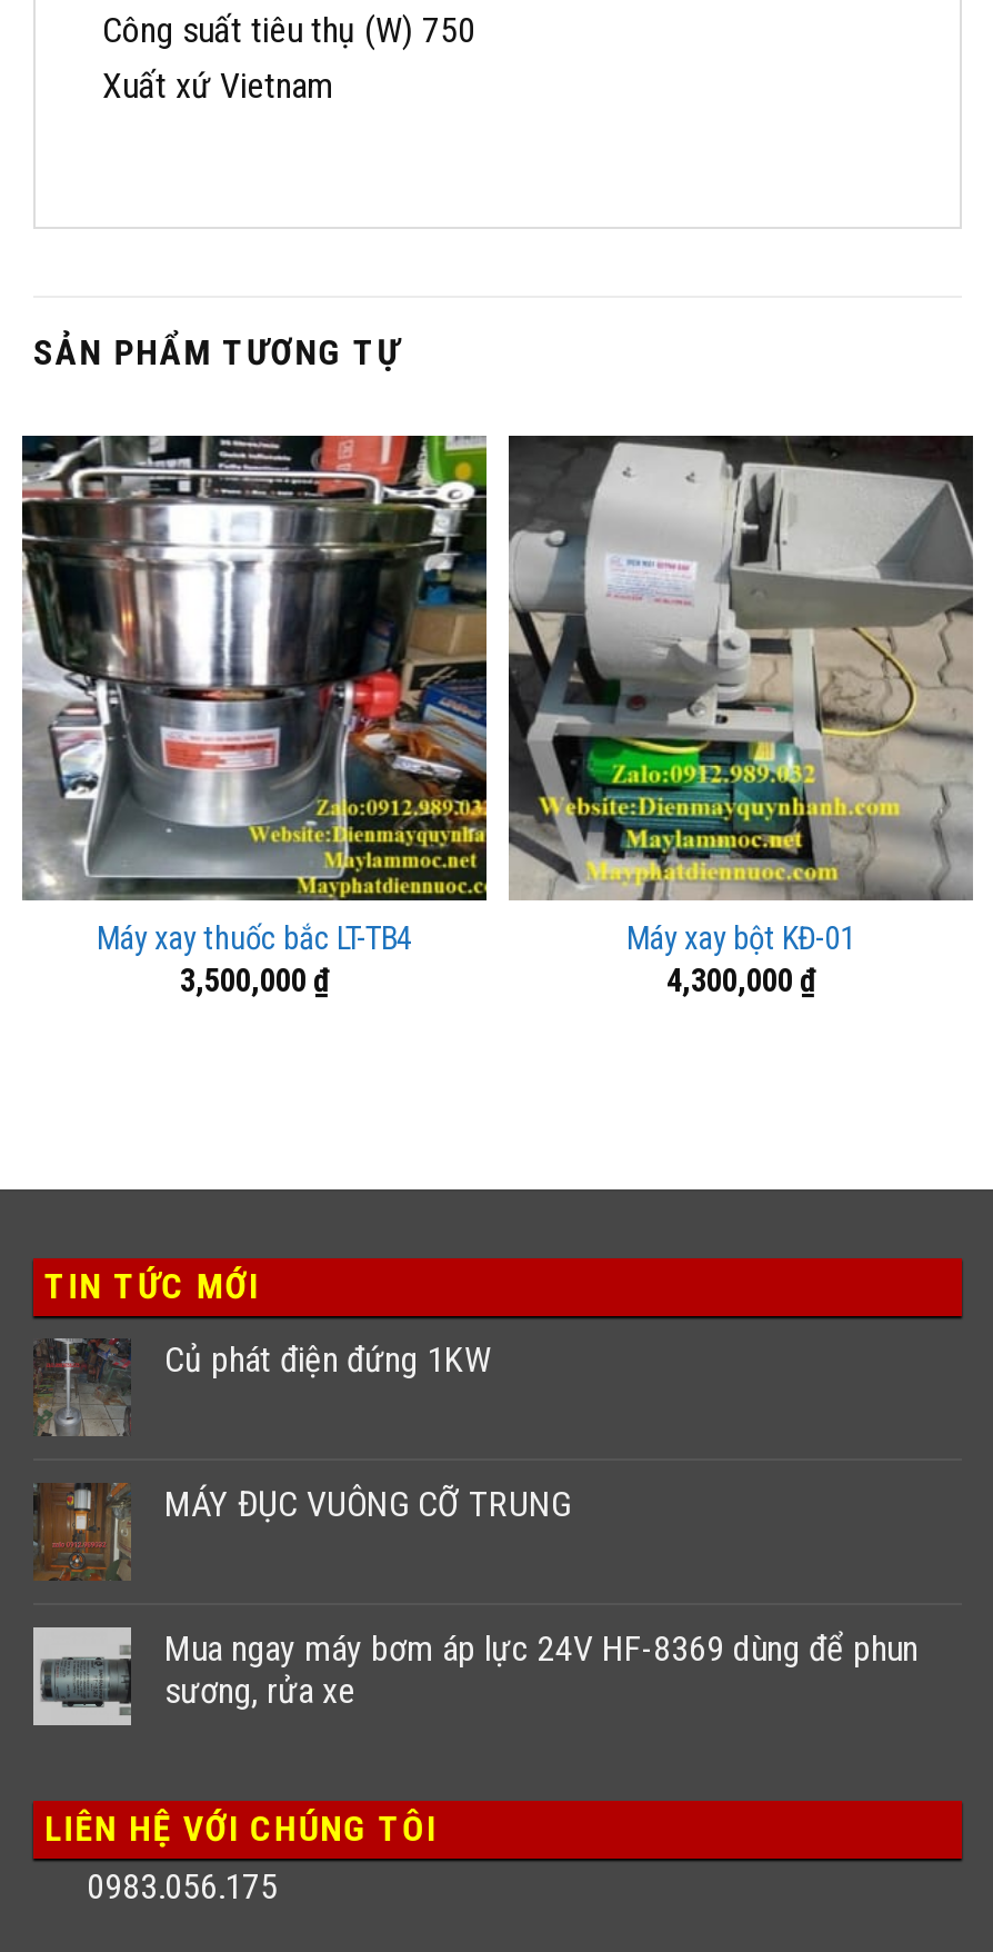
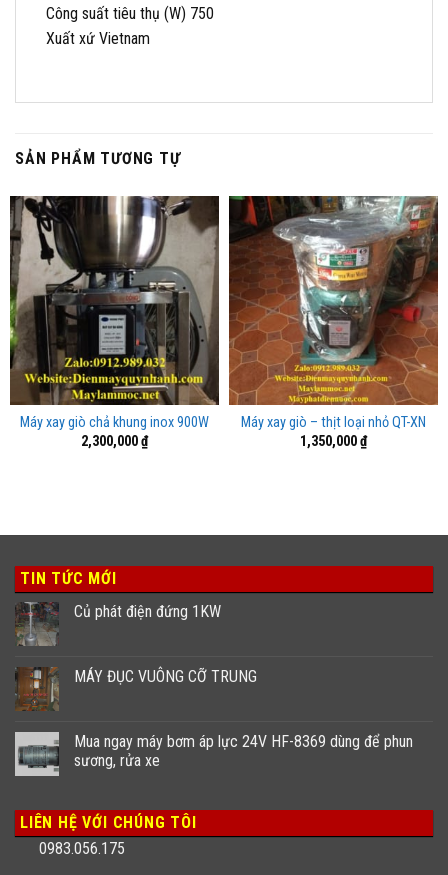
- [image]
- Máy xay thuốc bắc LT-TB4
- 3,500,000 ₫
+ [image]
+ Máy xay giò chả khung inox 900W
+ 2,300,000 ₫

- [image]
- Máy xay bột KĐ-01
- 4,300,000 ₫
+ [image]
+ Máy xay giò – thịt loại nhỏ QT-XN
+ 1,350,000 ₫
